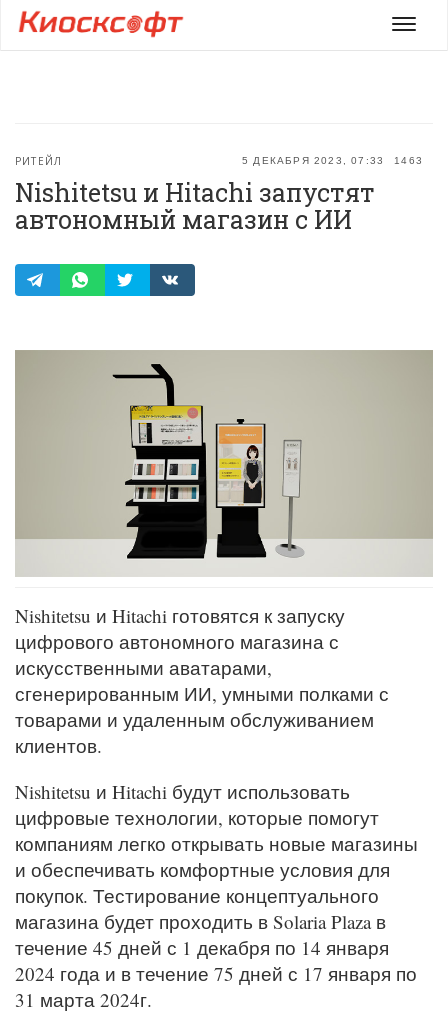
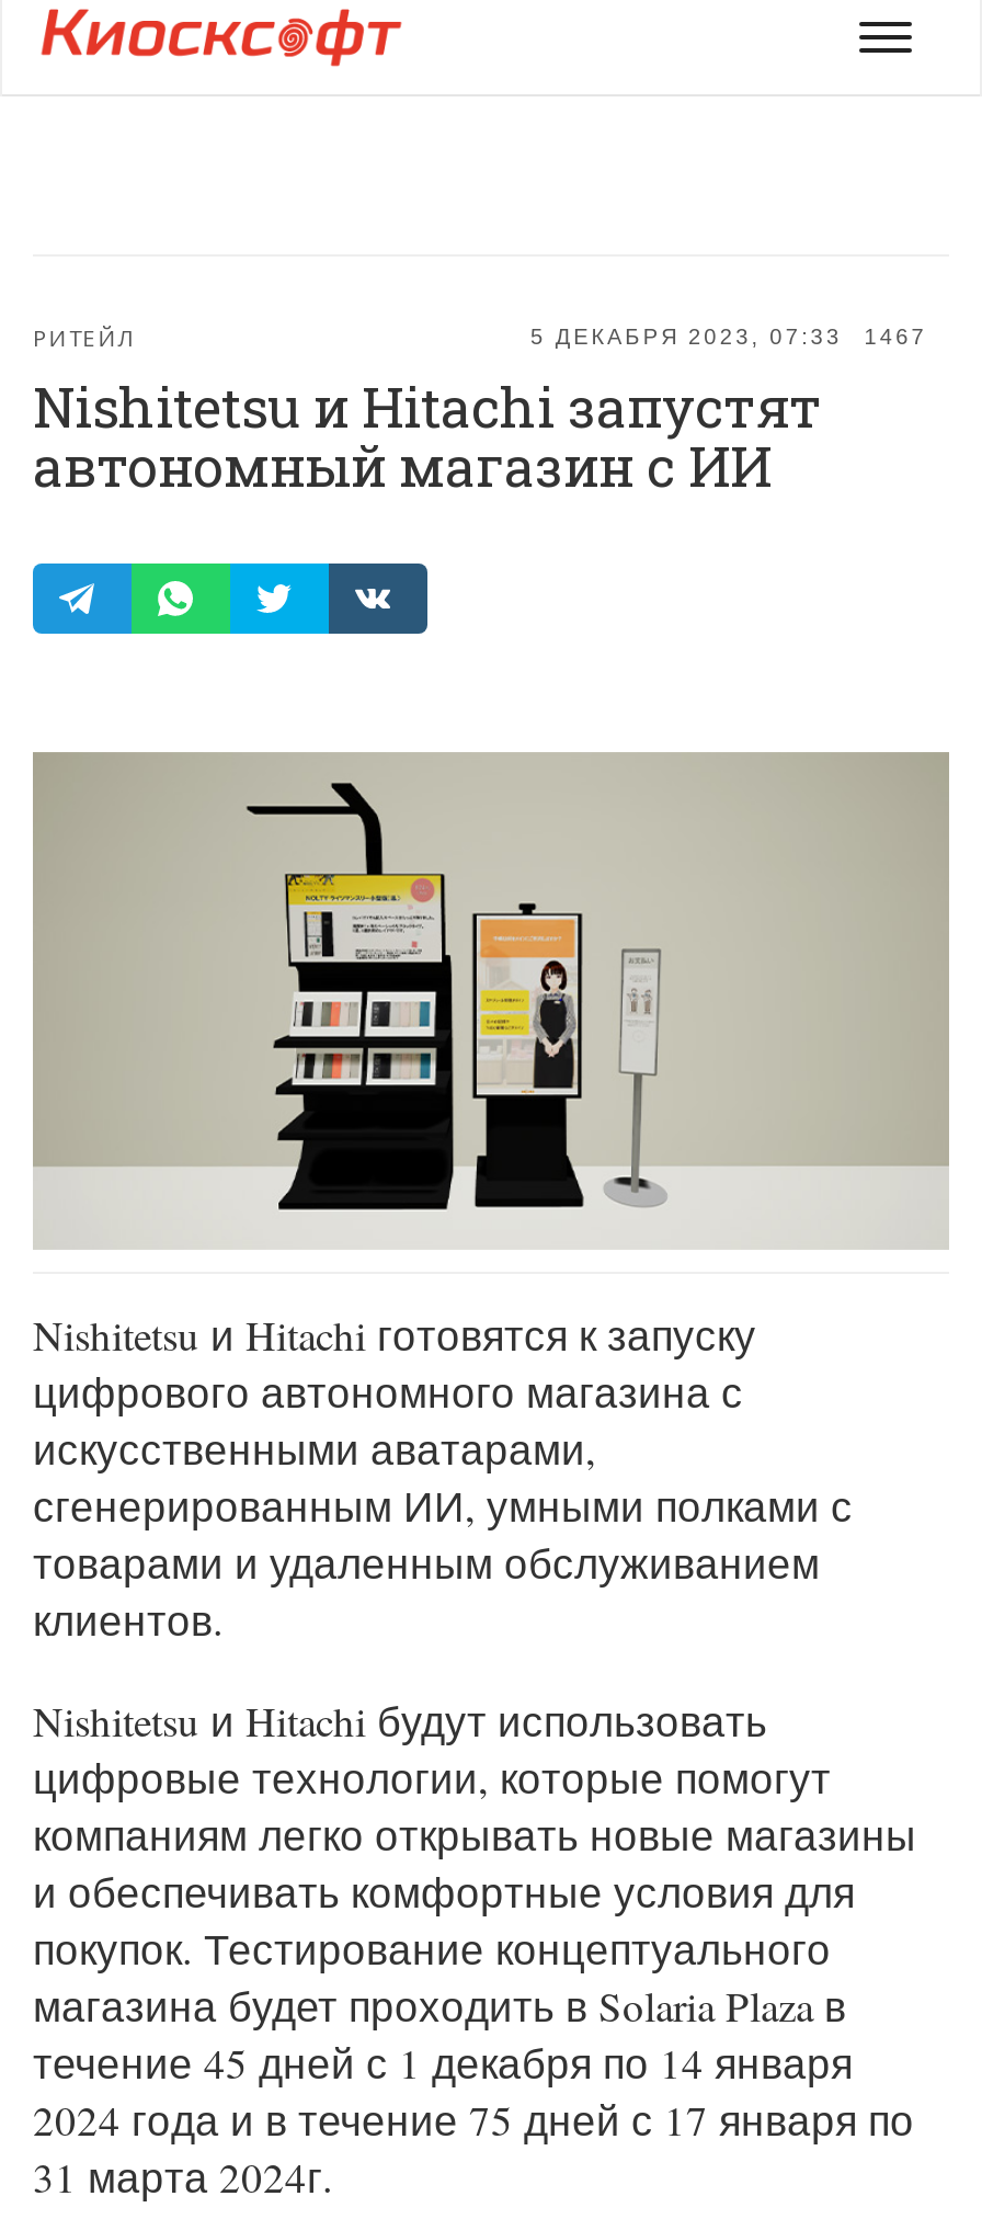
- 5 ДЕКАБРЯ 2023, 07:33 1463
+ 5 ДЕКАБРЯ 2023, 07:33 1467
